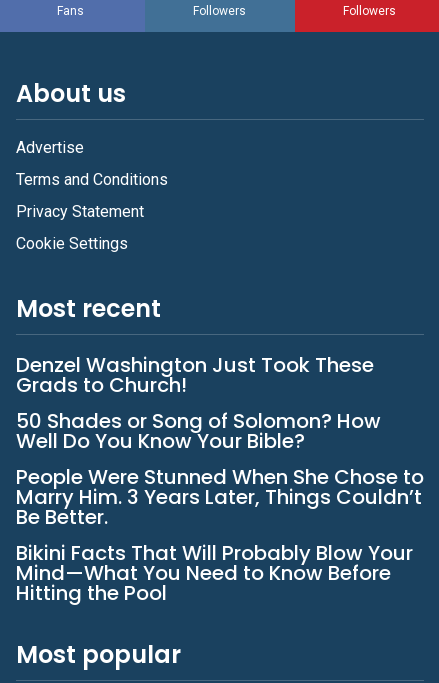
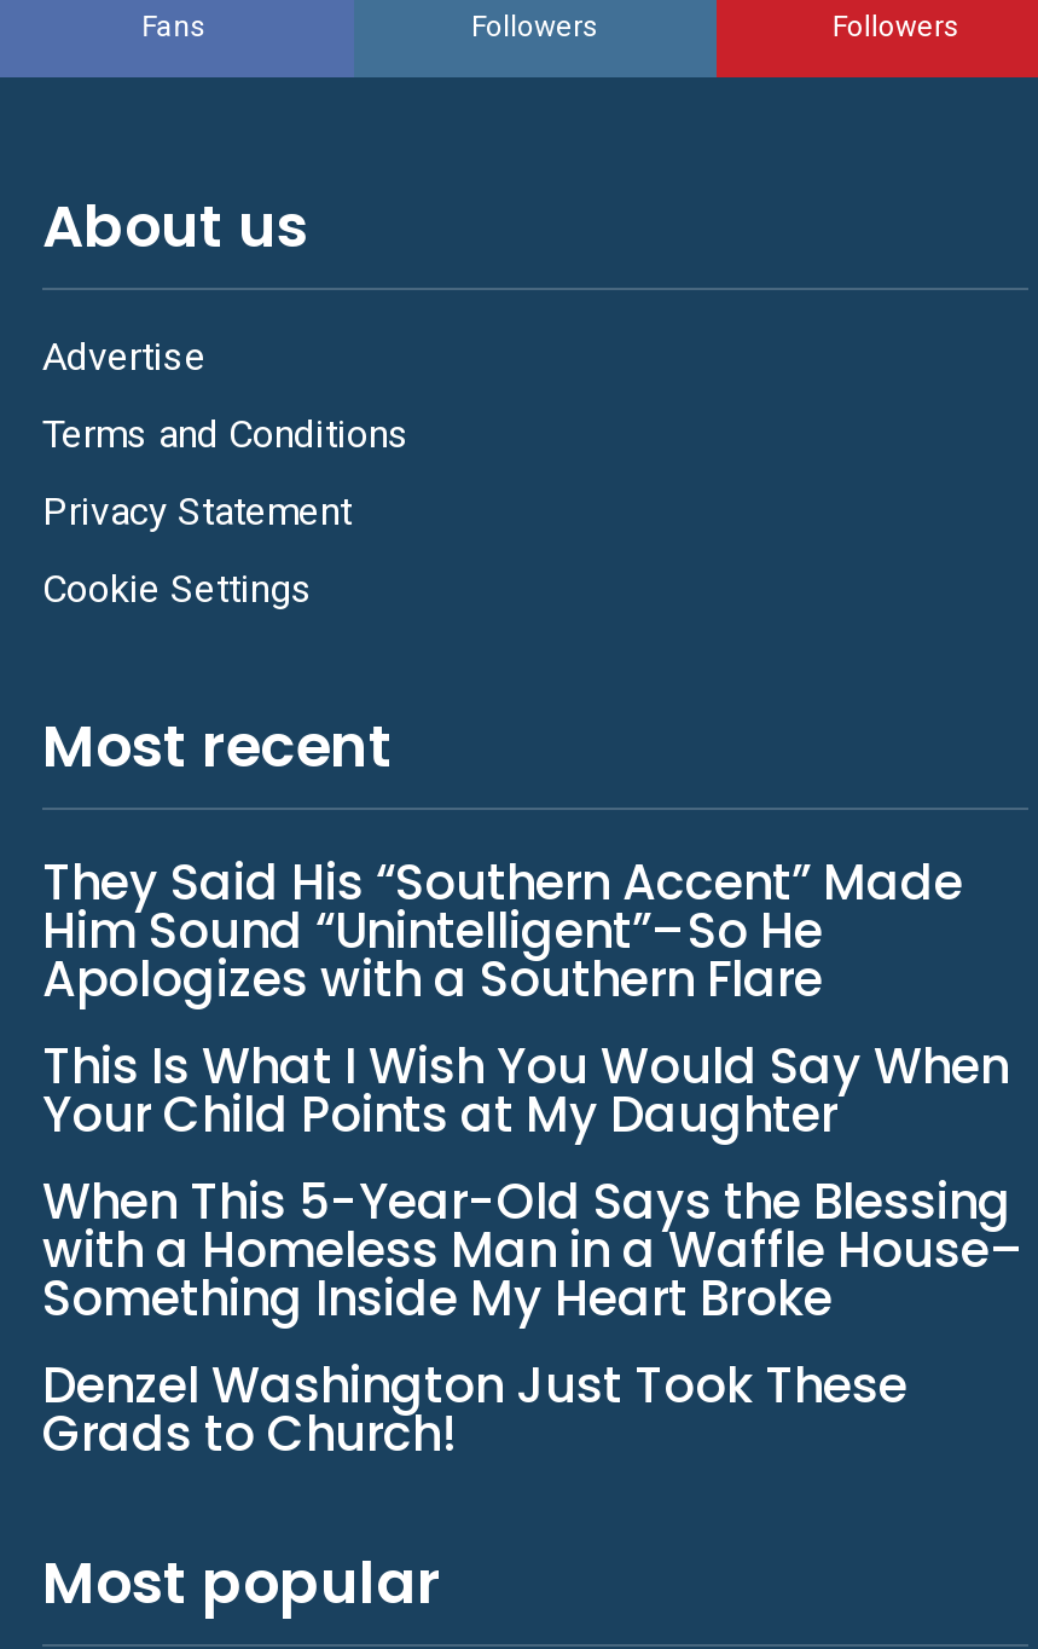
+ They Said His “Southern Accent” Made
+ Him Sound “Unintelligent”–So He
+ Apologizes with a Southern Flare
+ This Is What I Wish You Would Say When
+ Your Child Points at My Daughter
+ When This 5-Year-Old Says the Blessing
+ with a Homeless Man in a Waffle House–
+ Something Inside My Heart Broke

moved down: Denzel Washington Just Took These | Grads to Church!

- 50 Shades or Song of Solomon? How
- Well Do You Know Your Bible?
- People Were Stunned When She Chose to
- Marry Him. 3 Years Later, Things Couldn’t
- Be Better.
- Bikini Facts That Will Probably Blow Your
- Mind—What You Need to Know Before
- Hitting the Pool
